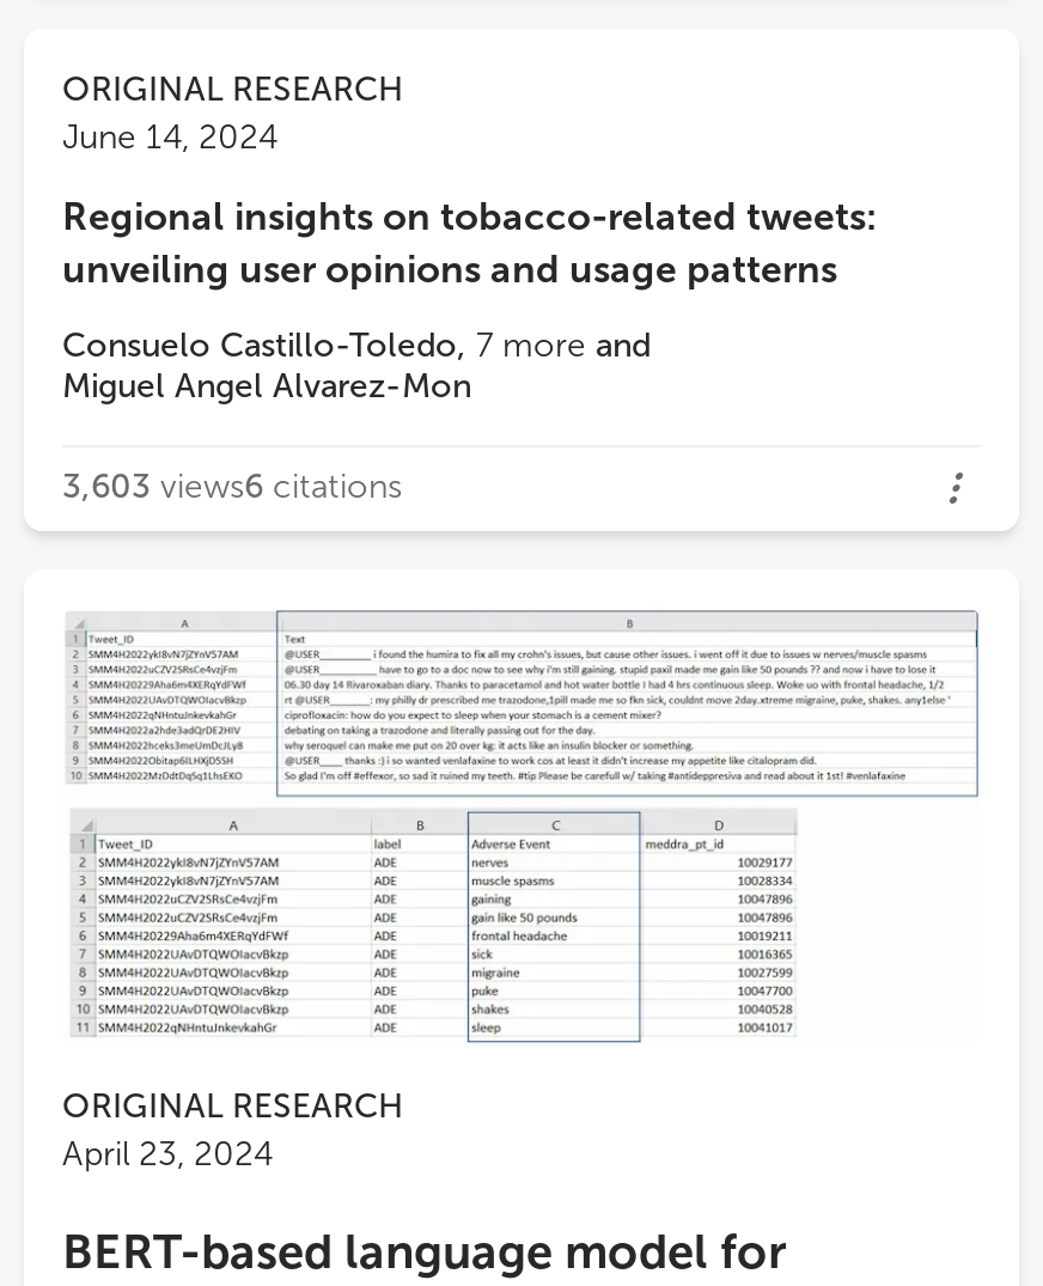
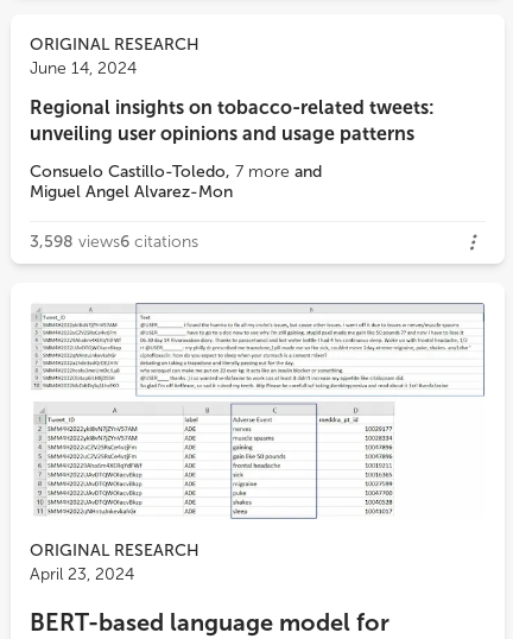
- 3,603 views6 citations
+ 3,598 views6 citations
